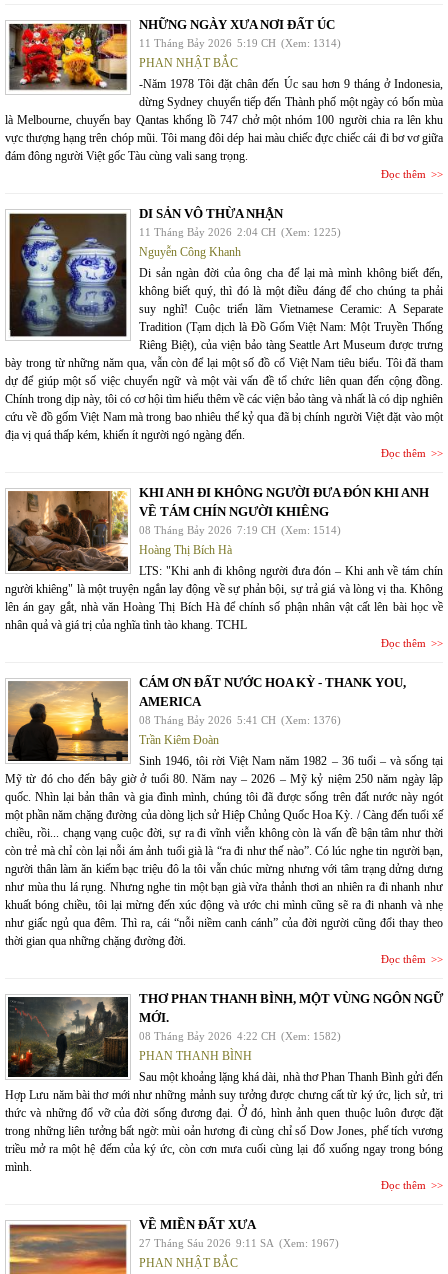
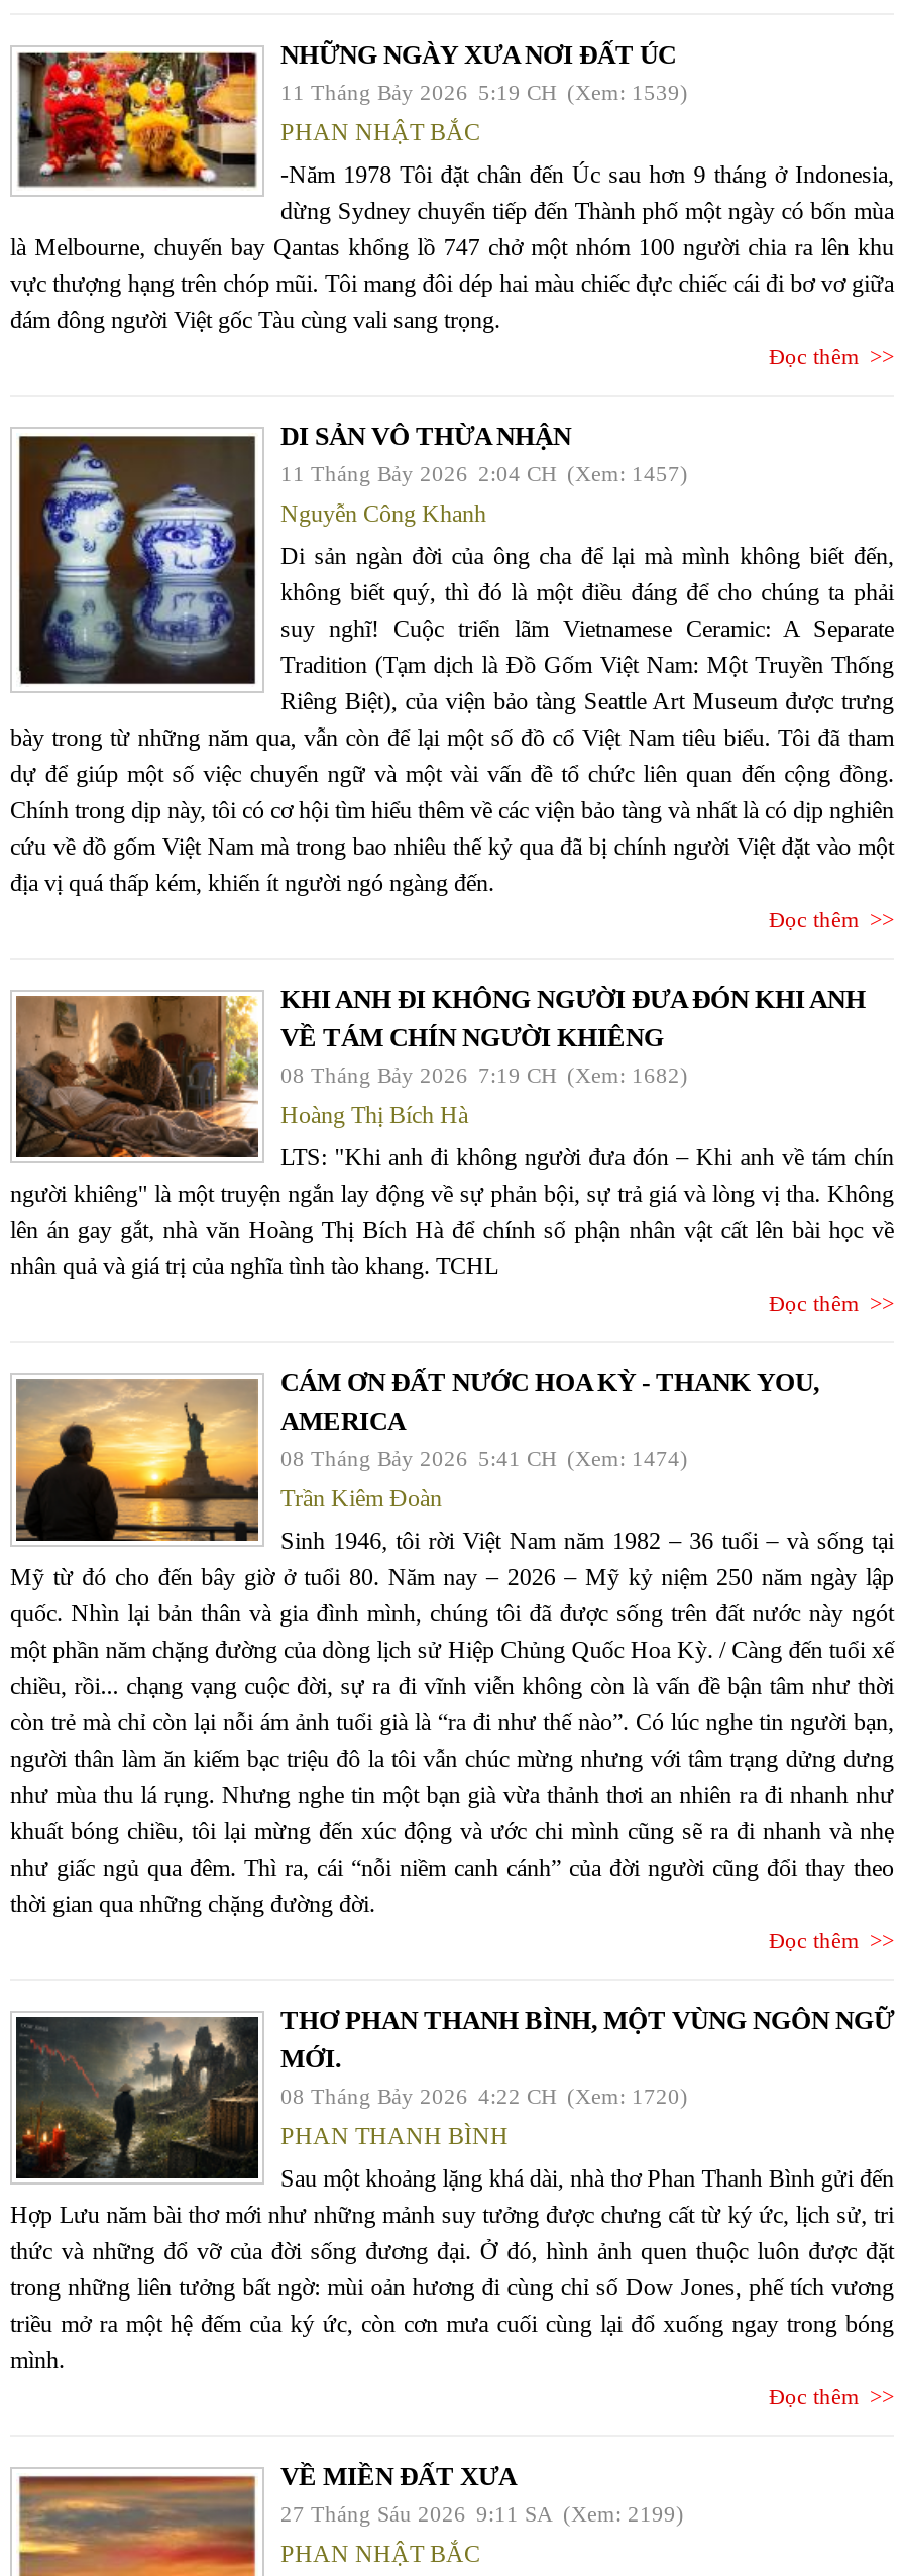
- 11 Tháng Bảy 2026 5:19 CH (Xem: 1314)
+ 11 Tháng Bảy 2026 5:19 CH (Xem: 1539)

- 11 Tháng Bảy 2026 2:04 CH (Xem: 1225)
+ 11 Tháng Bảy 2026 2:04 CH (Xem: 1457)

- 08 Tháng Bảy 2026 7:19 CH (Xem: 1514)
+ 08 Tháng Bảy 2026 7:19 CH (Xem: 1682)

- 08 Tháng Bảy 2026 5:41 CH (Xem: 1376)
+ 08 Tháng Bảy 2026 5:41 CH (Xem: 1474)

- 08 Tháng Bảy 2026 4:22 CH (Xem: 1582)
+ 08 Tháng Bảy 2026 4:22 CH (Xem: 1720)

- 27 Tháng Sáu 2026 9:11 SA (Xem: 1967)
+ 27 Tháng Sáu 2026 9:11 SA (Xem: 2199)
